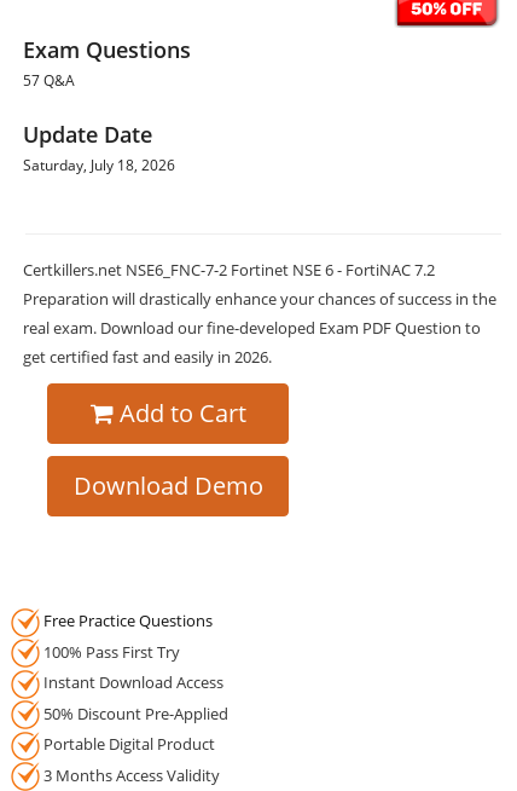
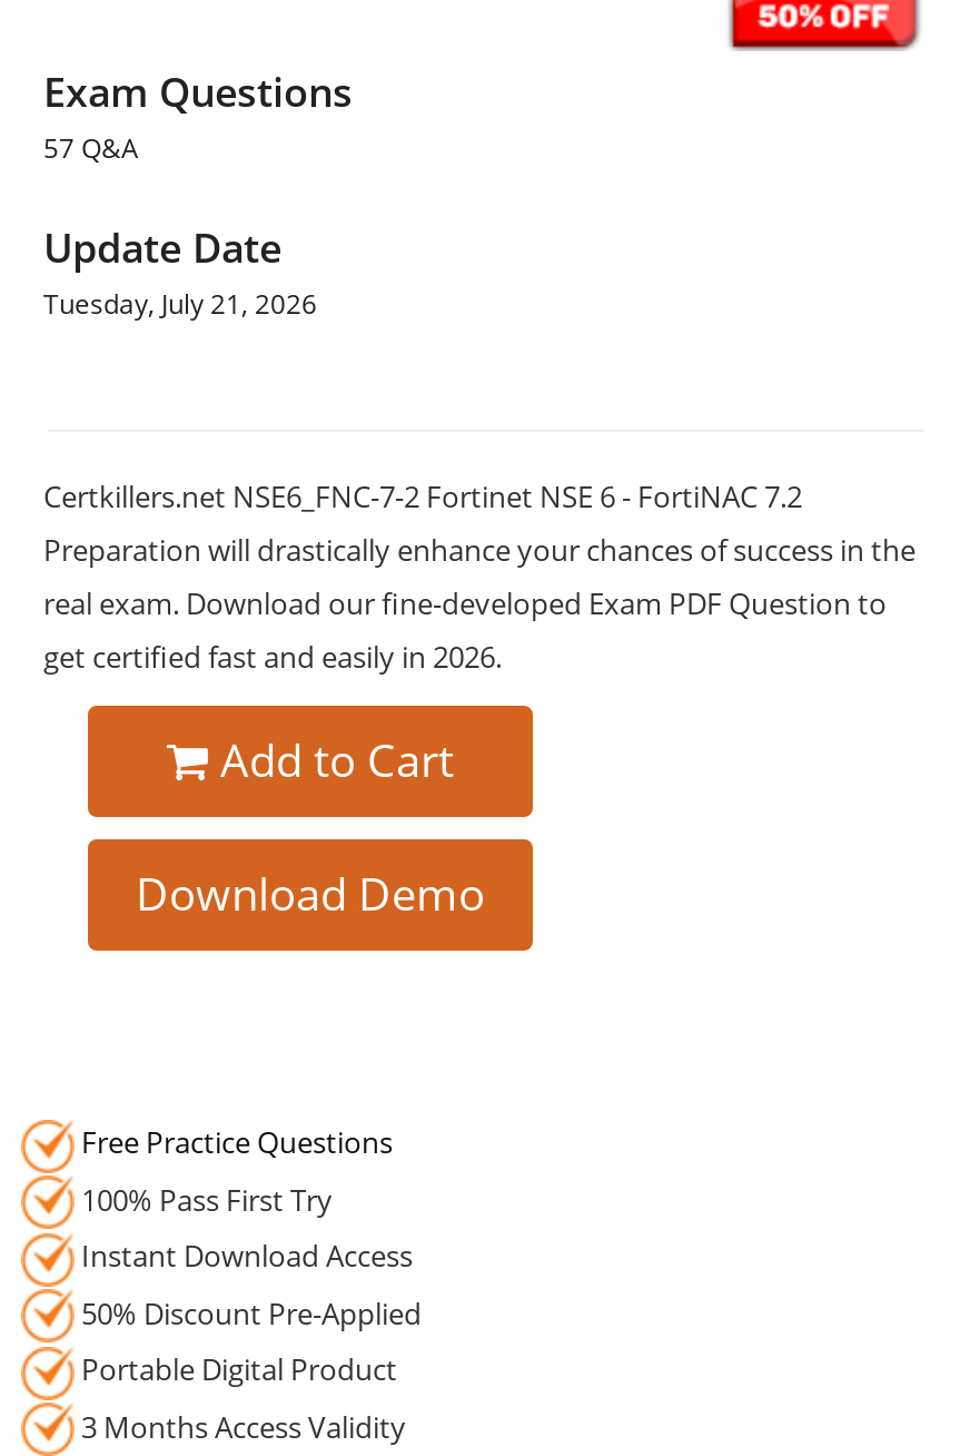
- Saturday, July 18, 2026
+ Tuesday, July 21, 2026
